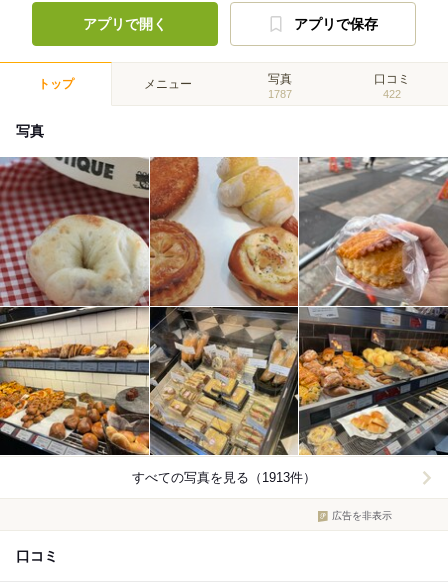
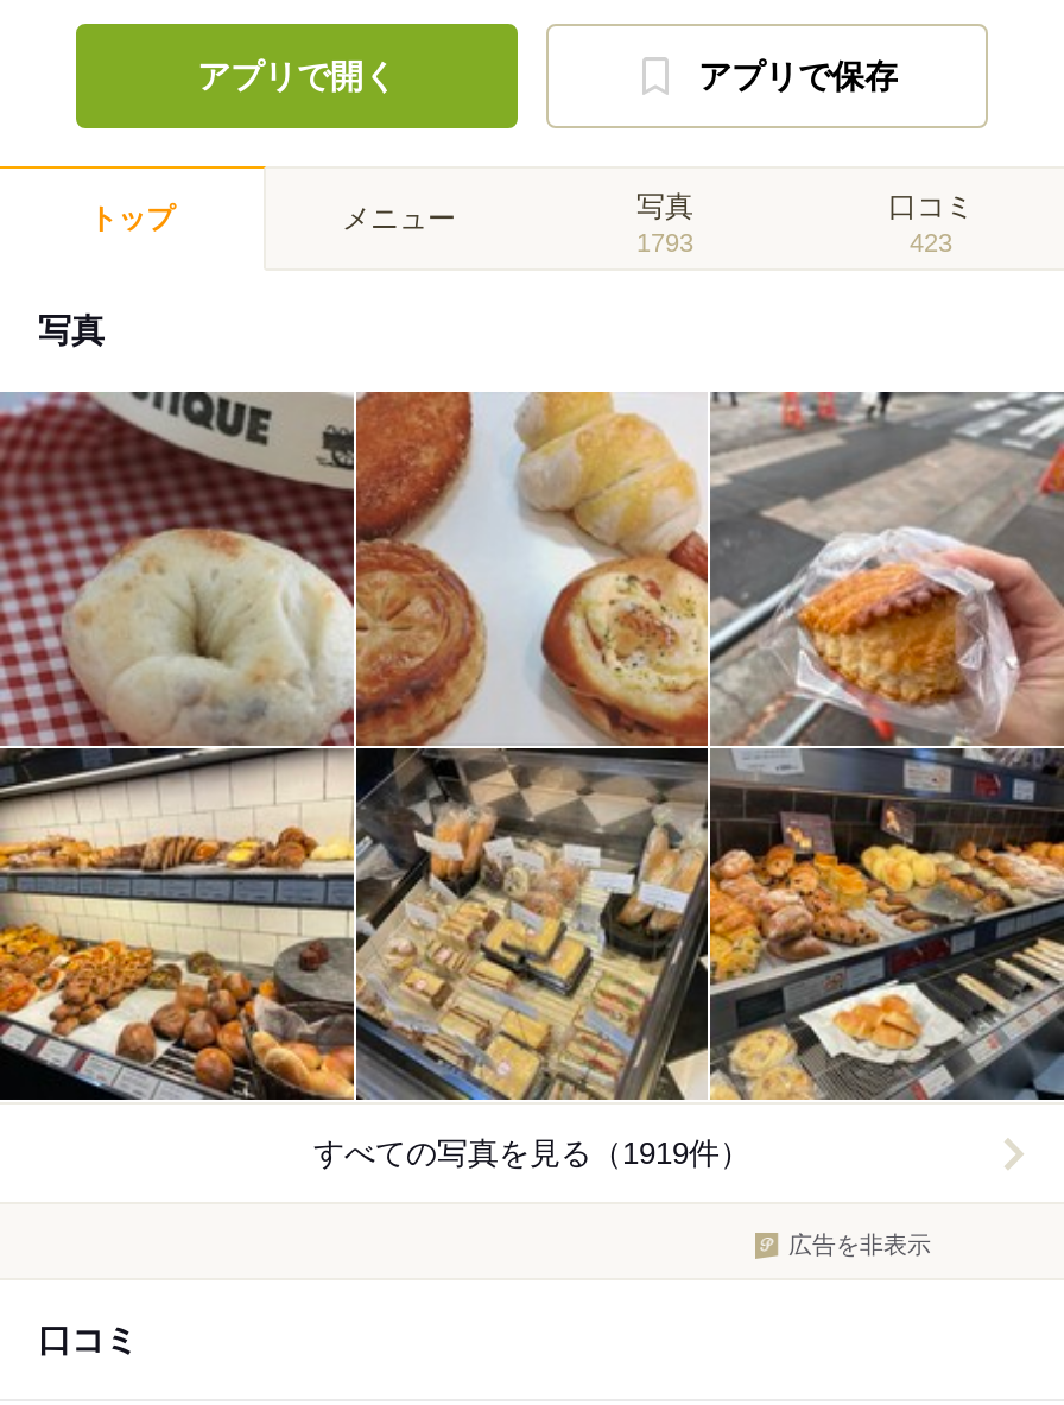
- 1787
+ 1793

- 422
+ 423

- すべての写真を見る（1913件）
+ すべての写真を見る（1919件）
